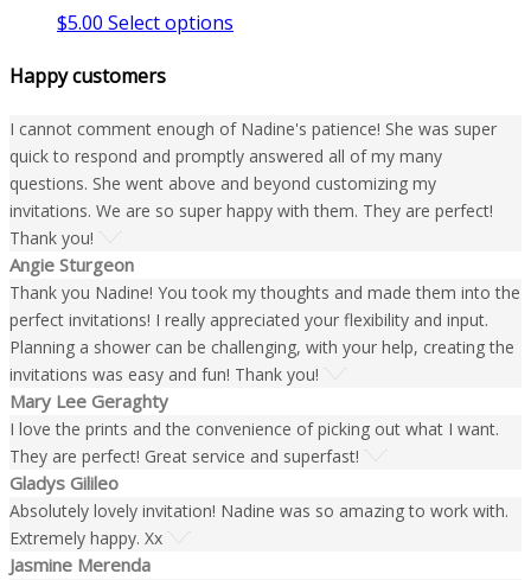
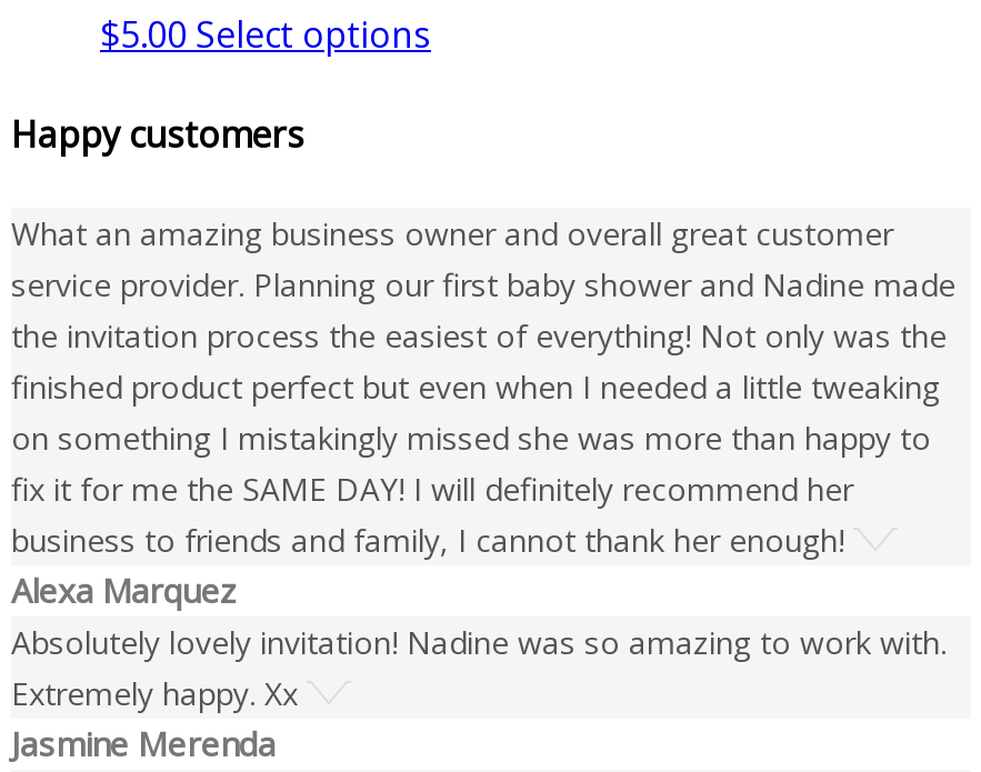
- I cannot comment enough of Nadine's patience! She was super
- quick to respond and promptly answered all of my many
- questions. She went above and beyond customizing my
- invitations. We are so super happy with them. They are perfect!
- Thank you!
- Angie Sturgeon
- Thank you Nadine! You took my thoughts and made them into the
- perfect invitations! I really appreciated your flexibility and input.
- Planning a shower can be challenging, with your help, creating the
- invitations was easy and fun! Thank you!
- Mary Lee Geraghty
- I love the prints and the convenience of picking out what I want.
- They are perfect! Great service and superfast!
- Gladys Gilileo
+ What an amazing business owner and overall great customer
+ service provider. Planning our first baby shower and Nadine made
+ the invitation process the easiest of everything! Not only was the
+ finished product perfect but even when I needed a little tweaking
+ on something I mistakingly missed she was more than happy to
+ fix it for me the SAME DAY! I will definitely recommend her
+ business to friends and family, I cannot thank her enough!
+ Alexa Marquez
